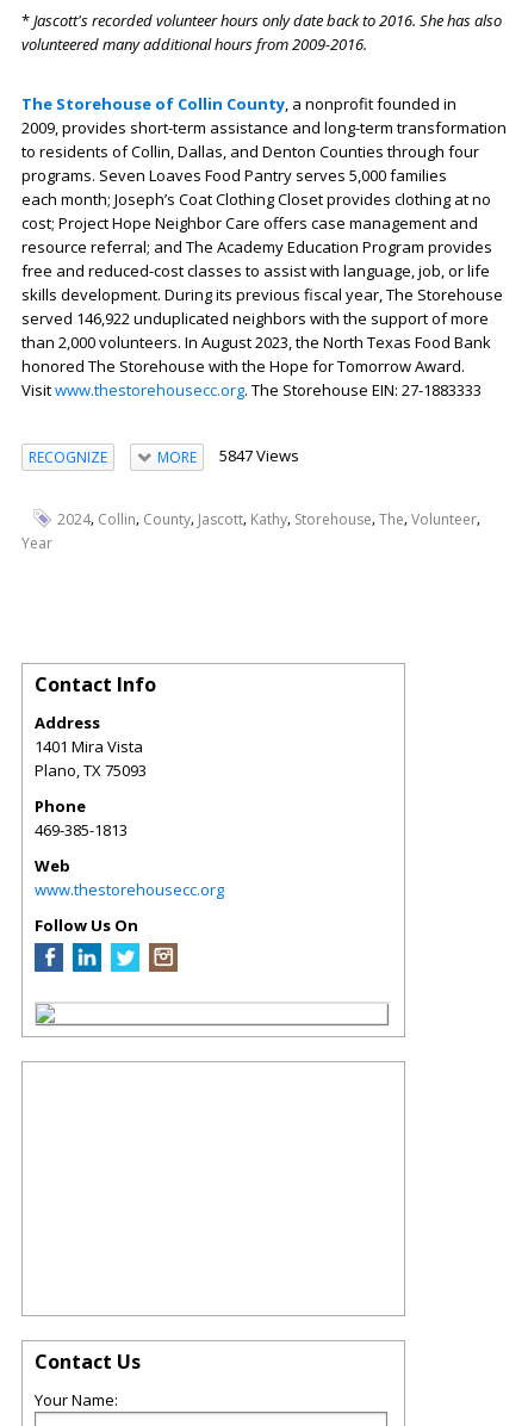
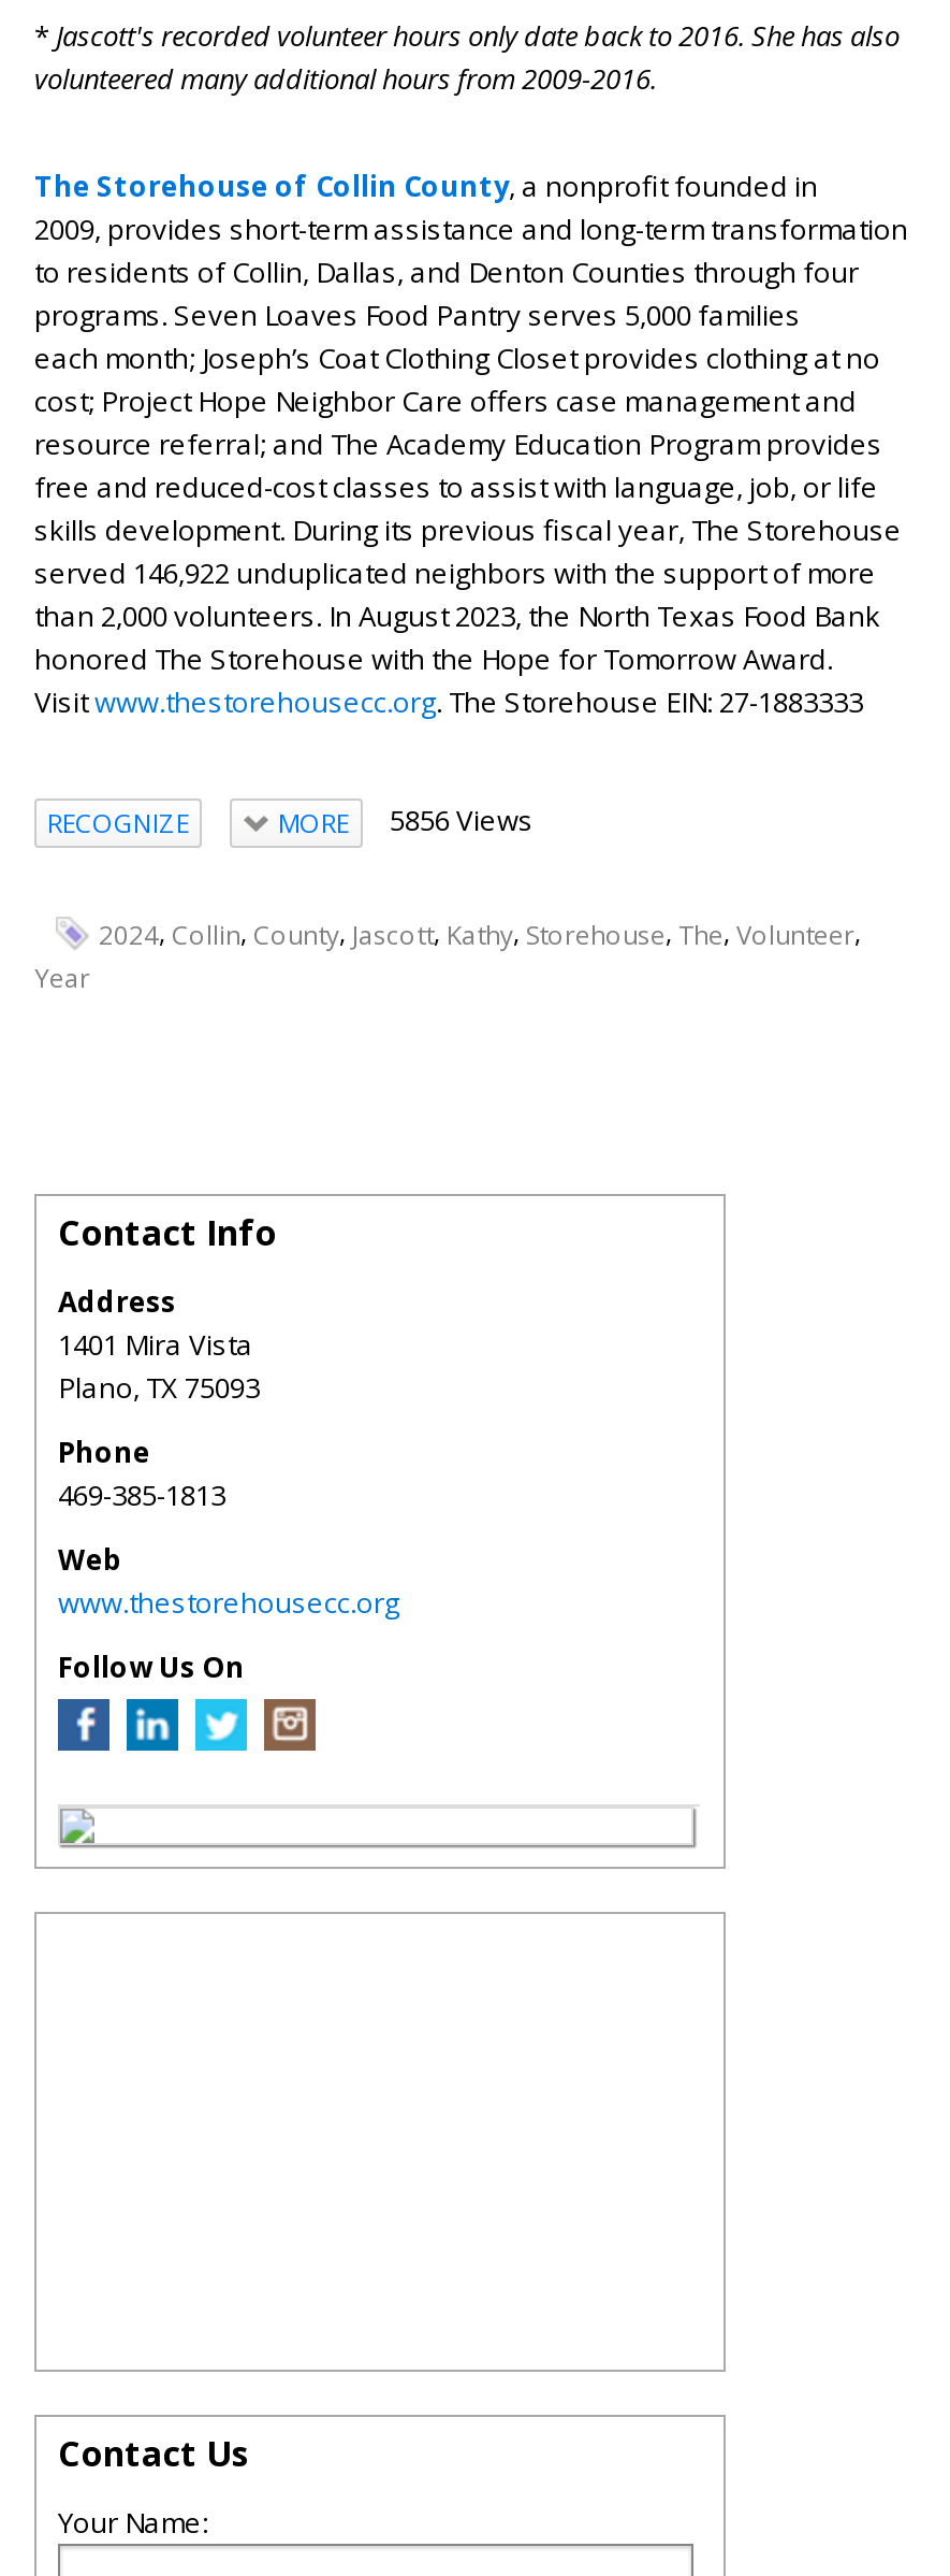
- MORE 5847 Views
+ MORE 5856 Views
